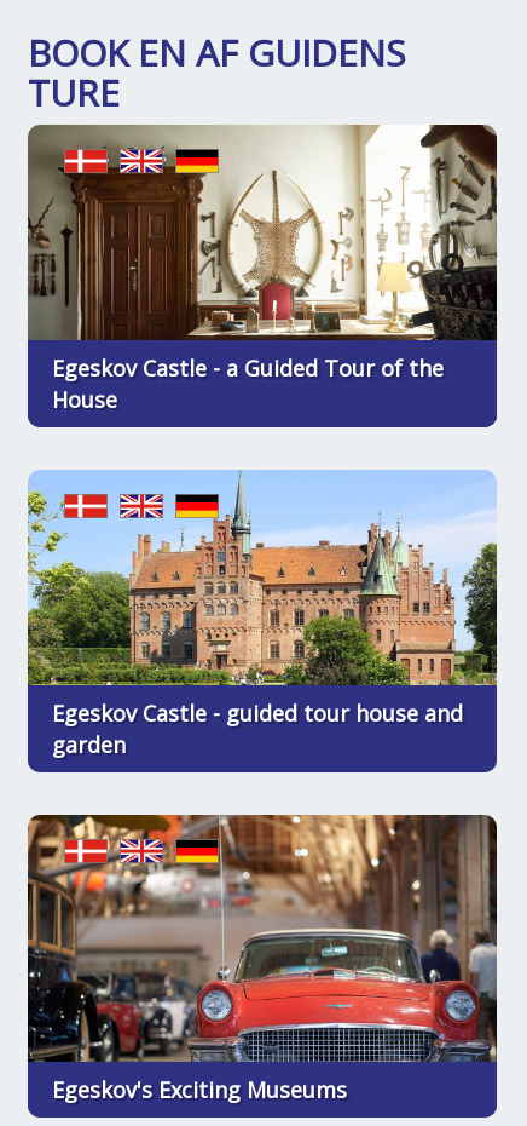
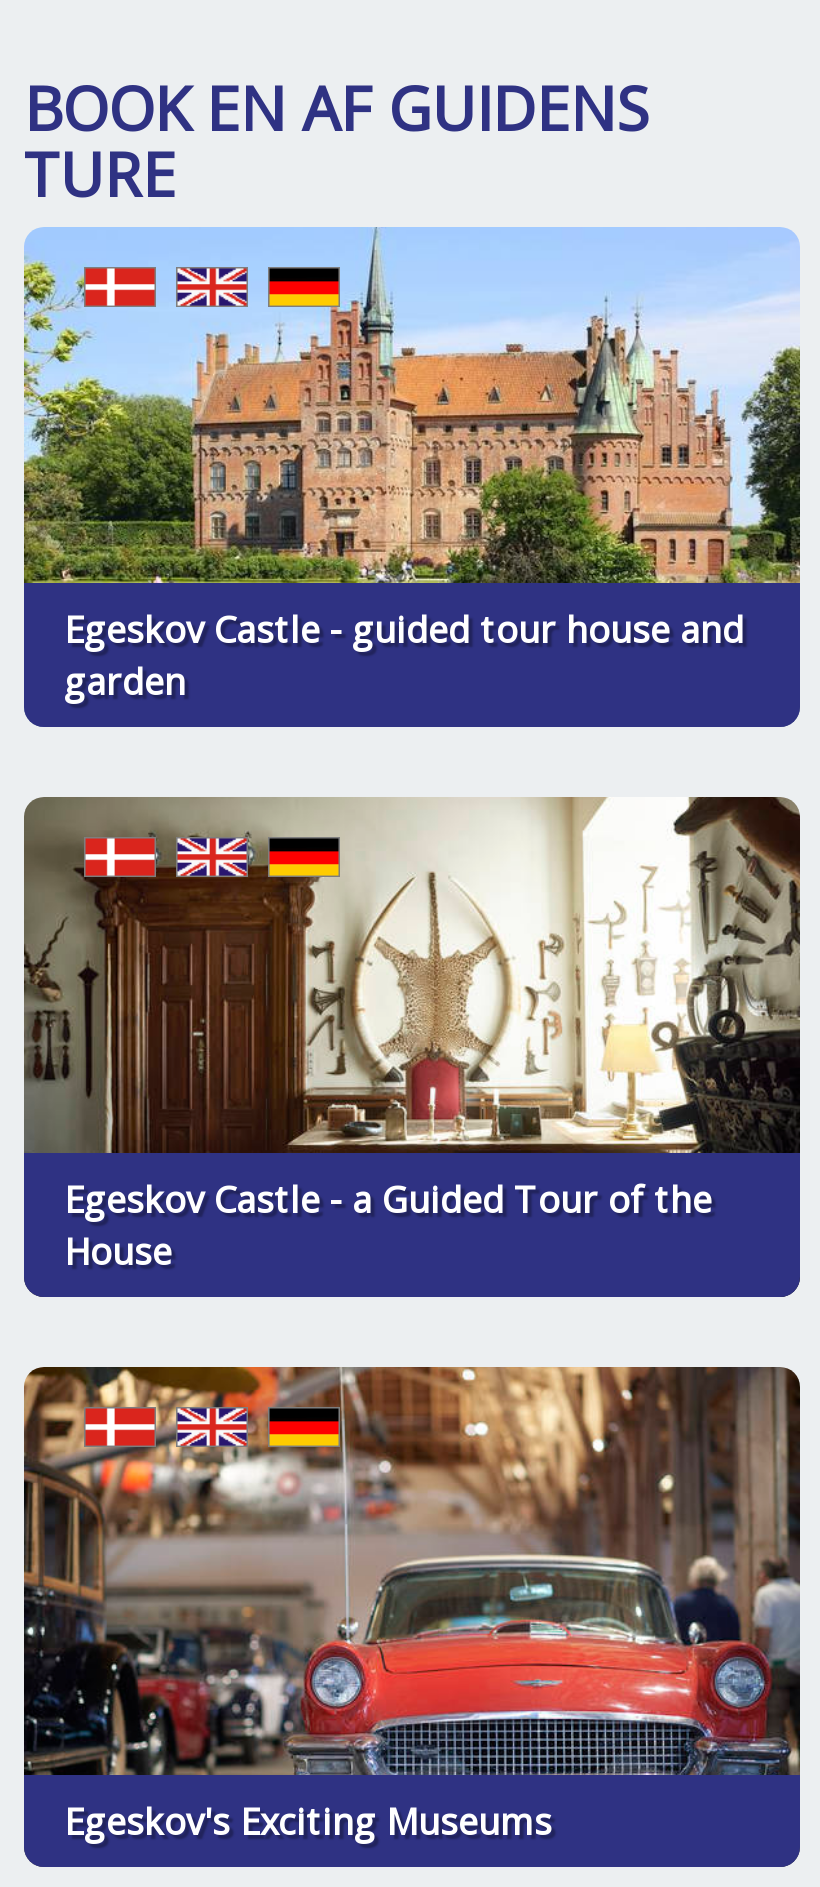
moved down: [image] | Egeskov Castle - a Guided Tour of the | House

moved up: [image] | Egeskov Castle - guided tour house and | garden
